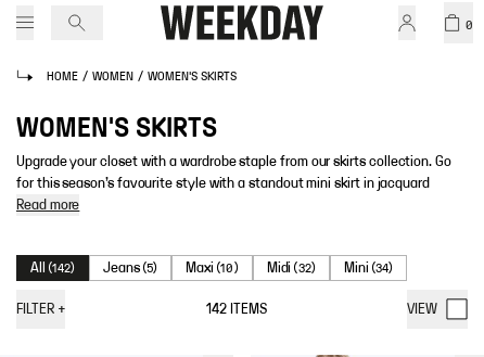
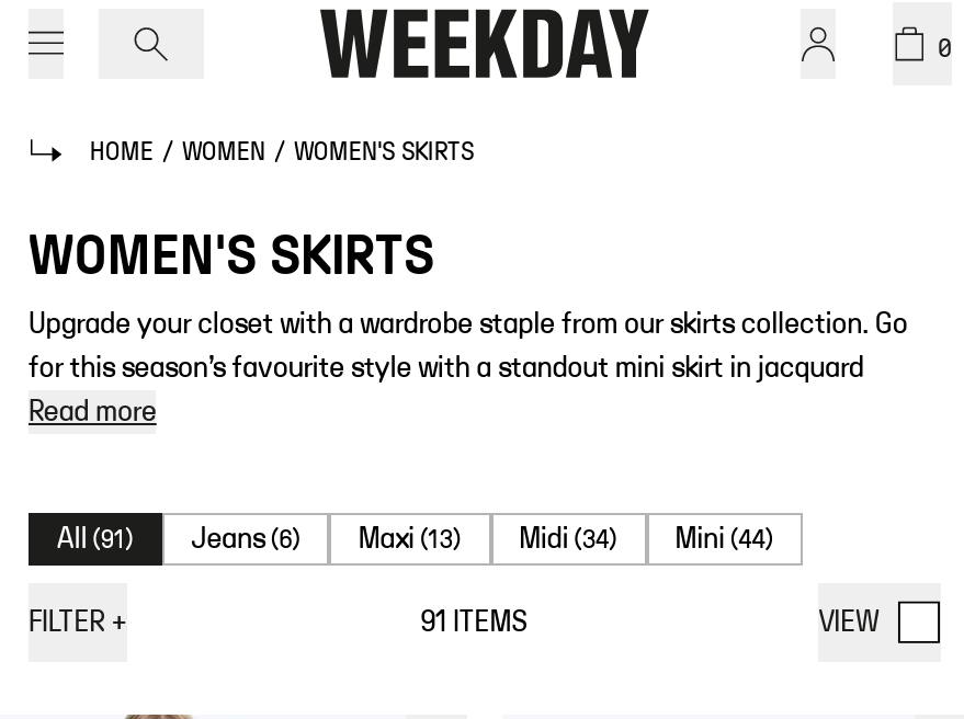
- All (142)
+ All (91)

- Jeans (5)
+ Jeans (6)

- Maxi (10)
+ Maxi (13)

- Midi (32)
+ Midi (34)

- Mini (34)
+ Mini (44)

- 142 ITEMS
+ 91 ITEMS
